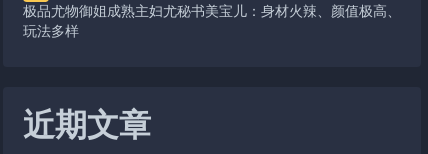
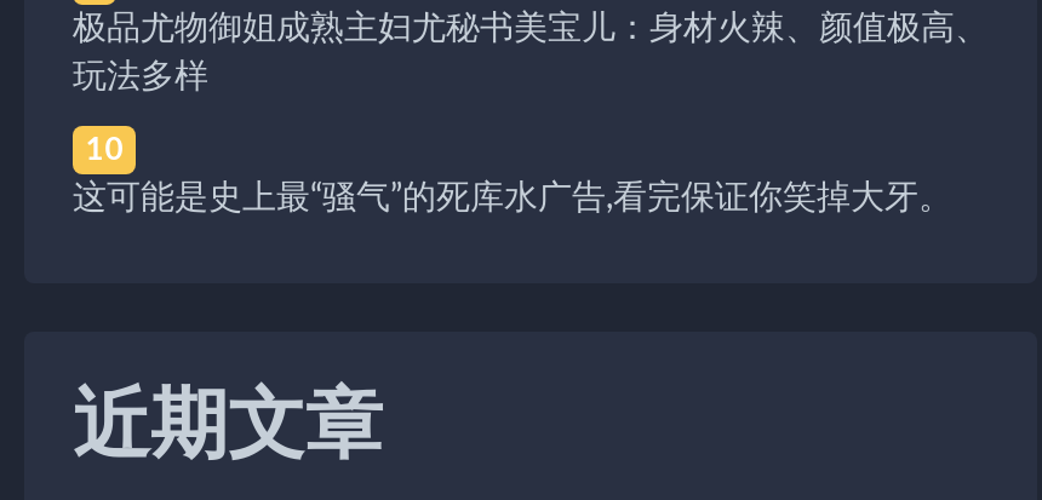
+ 10
+ 这可能是史上最“骚气”的死库水广告,看完保证你笑掉大牙。
